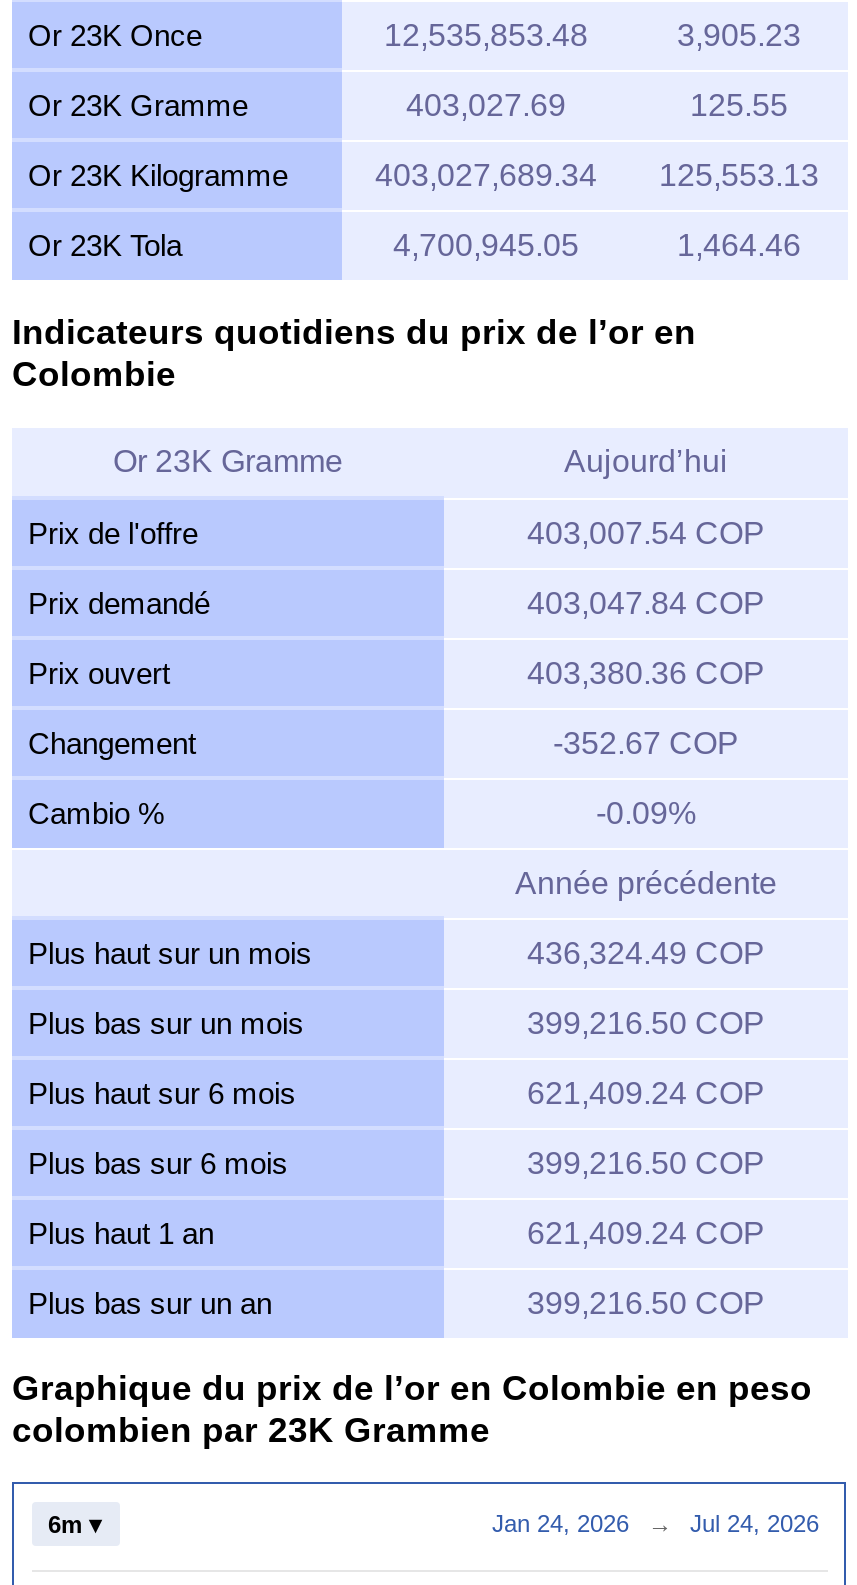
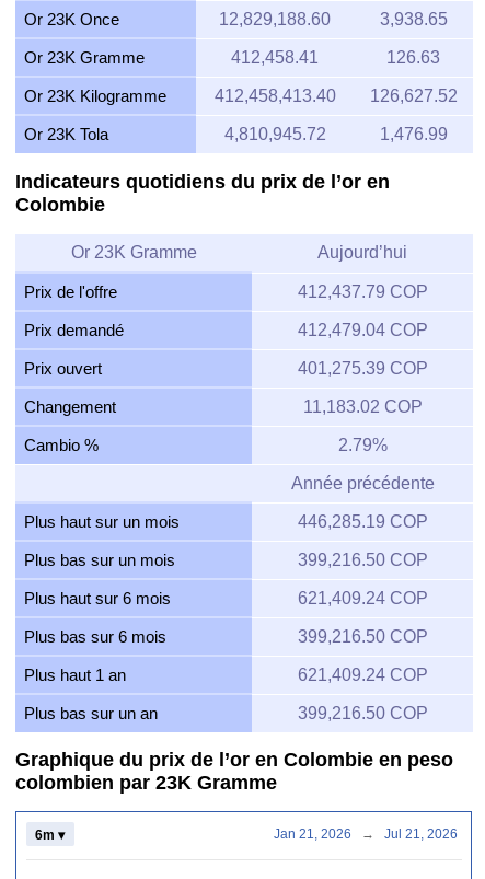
- 12,535,853.48
+ 12,829,188.60

- 3,905.23
+ 3,938.65

- 403,027.69
+ 412,458.41

- 125.55
+ 126.63

- 403,027,689.34
+ 412,458,413.40

- 125,553.13
+ 126,627.52

- 4,700,945.05
+ 4,810,945.72

- 1,464.46
+ 1,476.99

- 403,007.54 COP
+ 412,437.79 COP

- 403,047.84 COP
+ 412,479.04 COP

- 403,380.36 COP
+ 401,275.39 COP

- -352.67 COP
+ 11,183.02 COP

- -0.09%
+ 2.79%

- 436,324.49 COP
+ 446,285.19 COP

- Jan 24, 2026
+ Jan 21, 2026

- Jul 24, 2026
+ Jul 21, 2026
